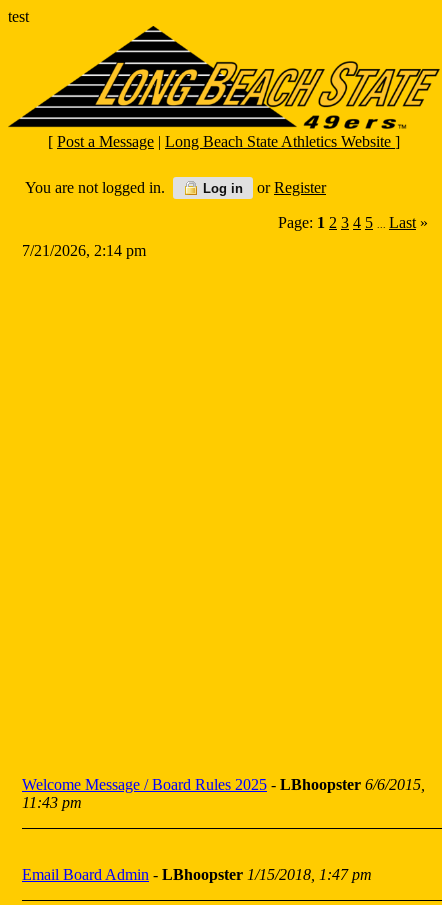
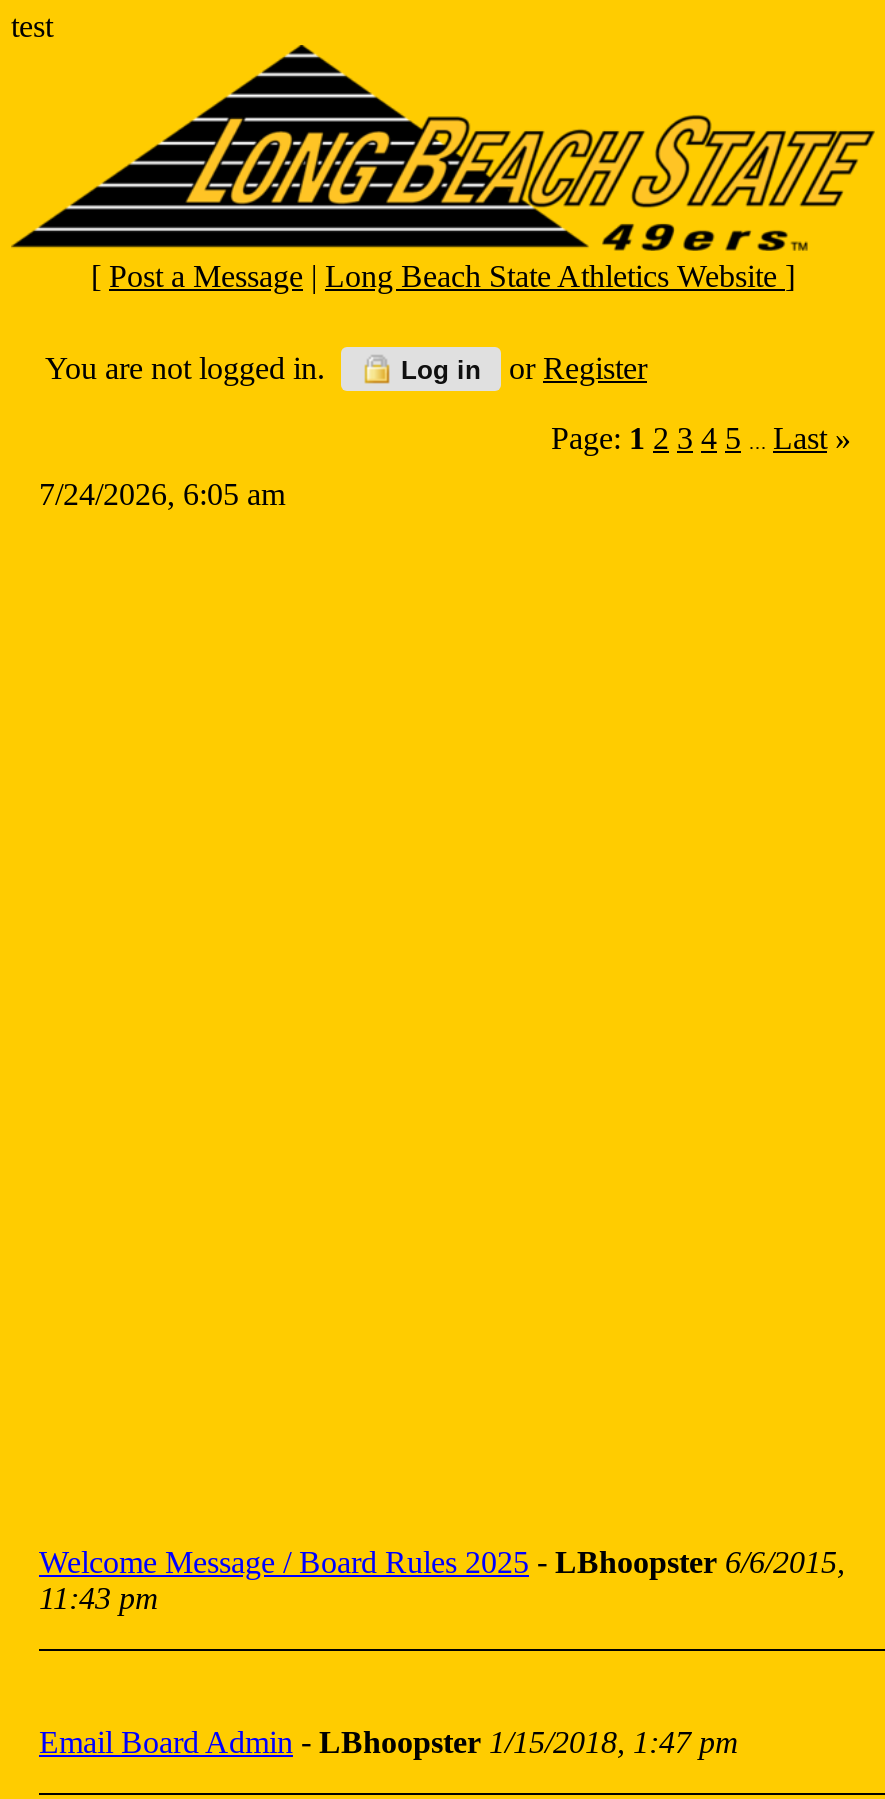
- 7/21/2026, 2:14 pm
+ 7/24/2026, 6:05 am
